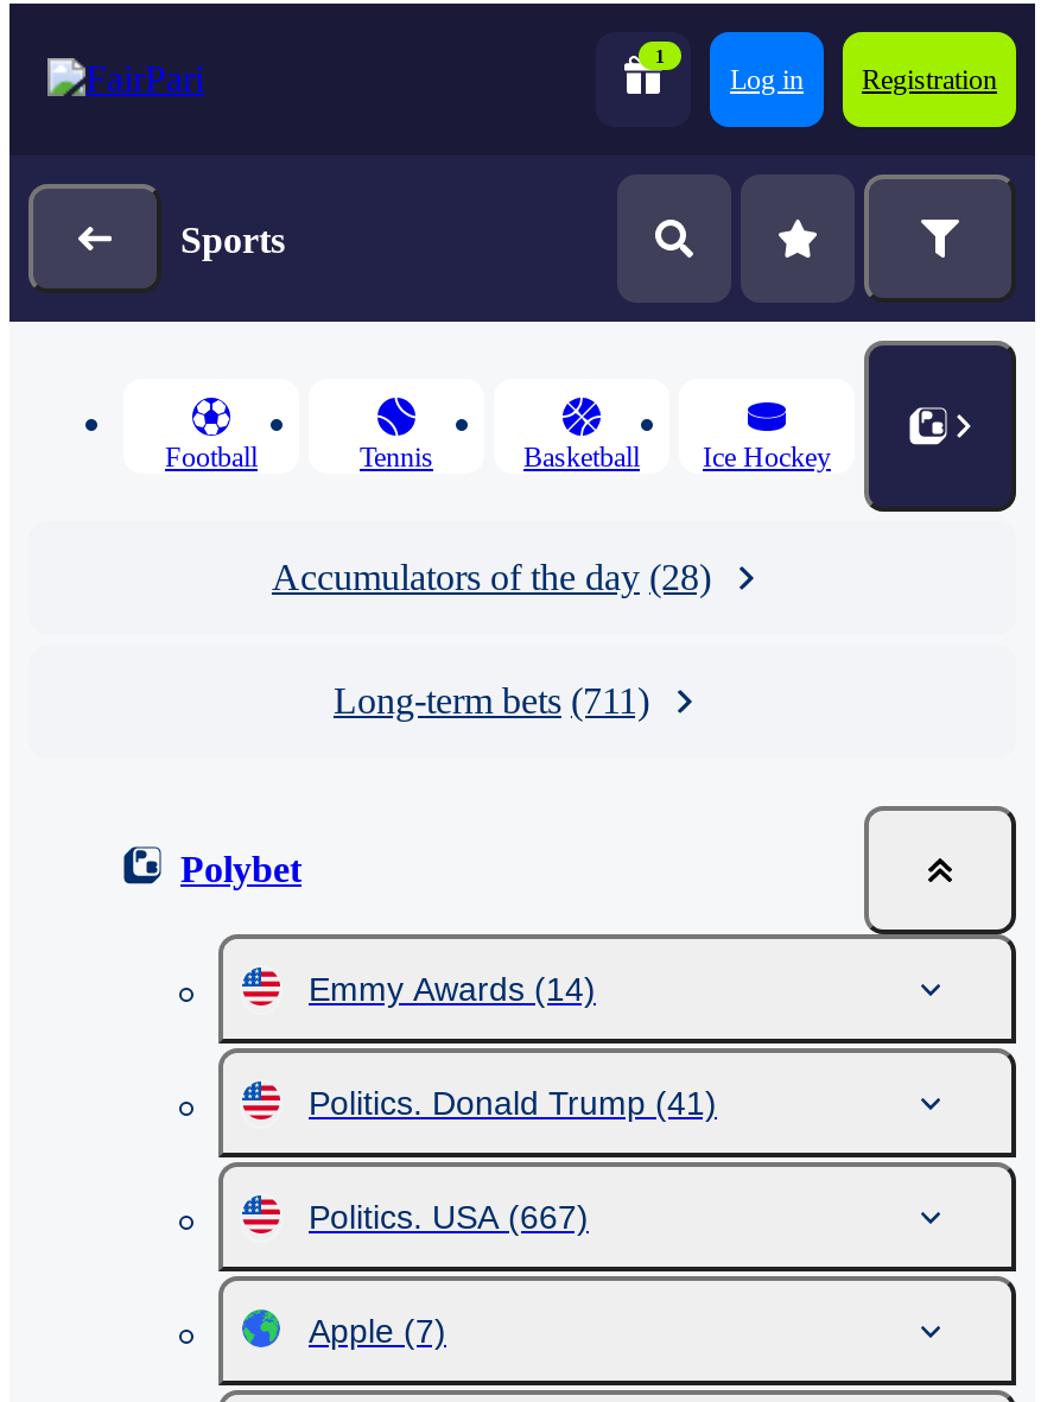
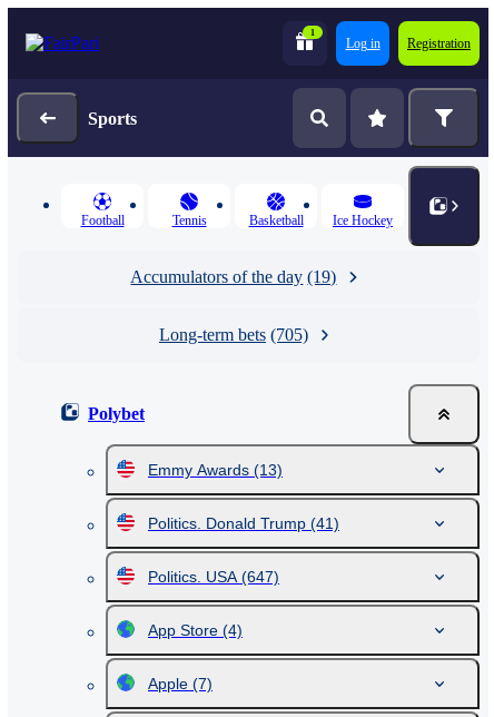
- Accumulators of the day (28)
+ Accumulators of the day (19)

- Long-term bets (711)
+ Long-term bets (705)

- Emmy Awards (14)
+ Emmy Awards (13)

- Politics. USA (667)
+ Politics. USA (647)
+ App Store (4)
